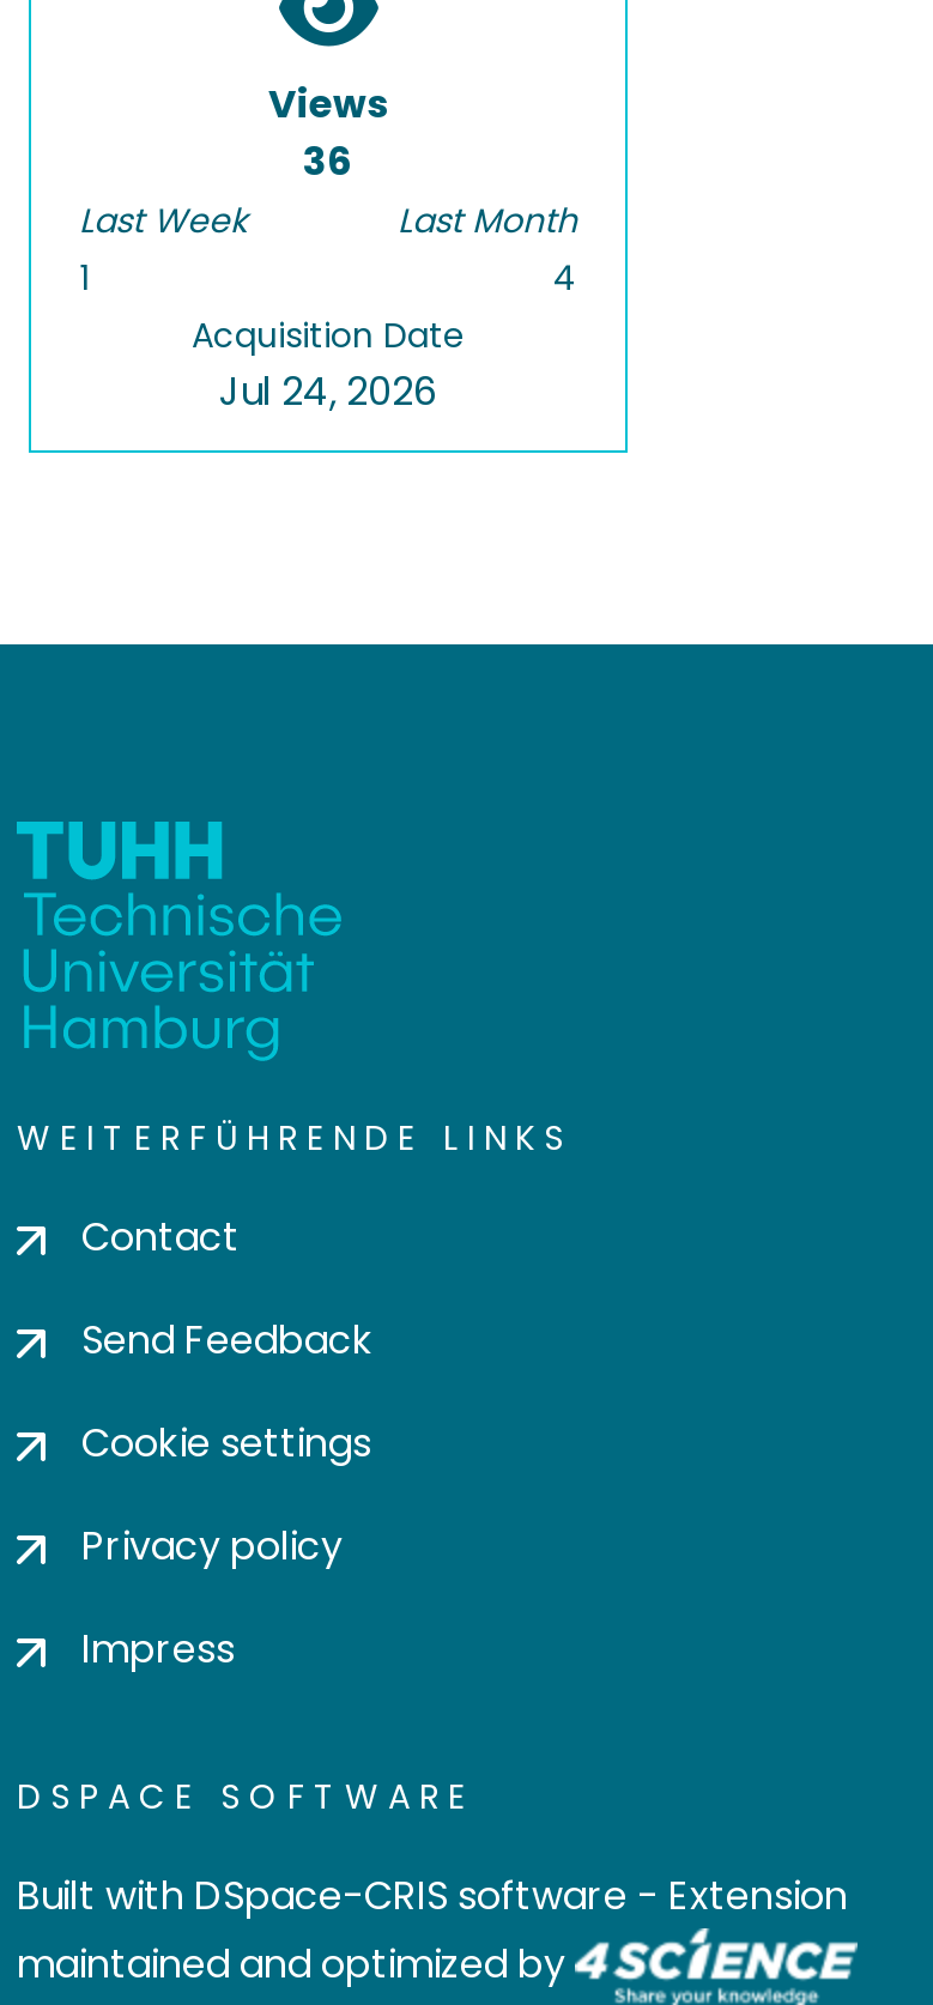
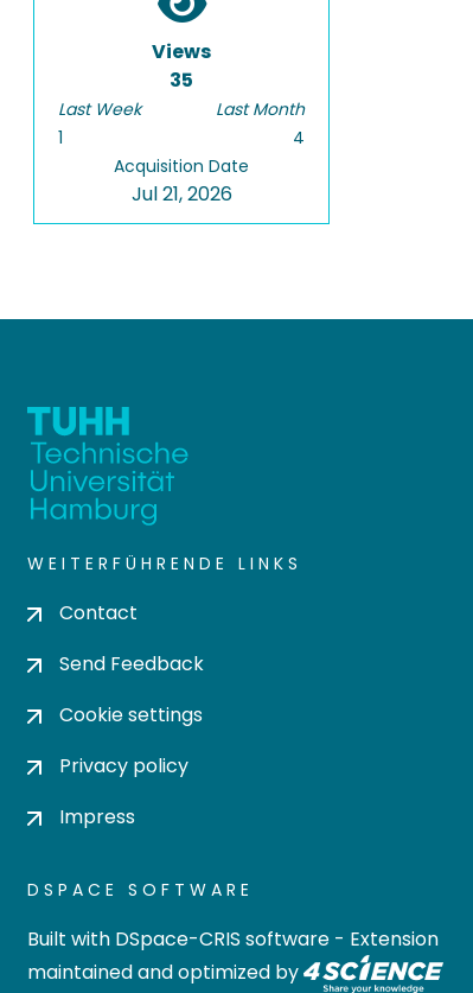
- 36
+ 35

- Jul 24, 2026
+ Jul 21, 2026
